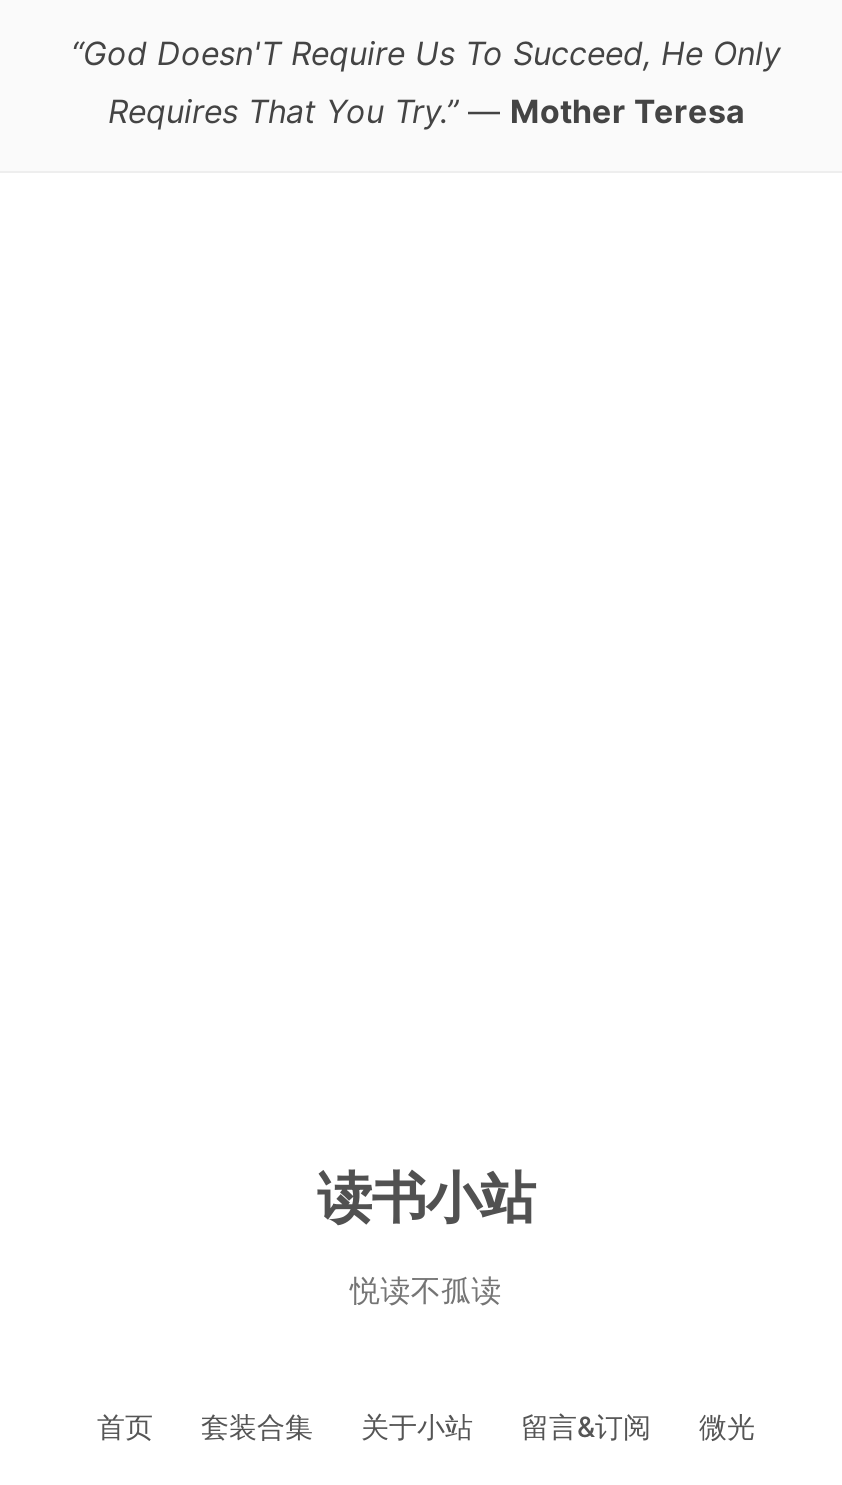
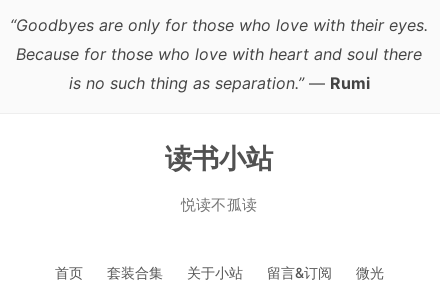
- “God Doesn'T Require Us To Succeed, He Only
- Requires That You Try.” — Mother Teresa
+ “Goodbyes are only for those who love with their eyes.
+ Because for those who love with heart and soul there
+ is no such thing as separation.” — Rumi
